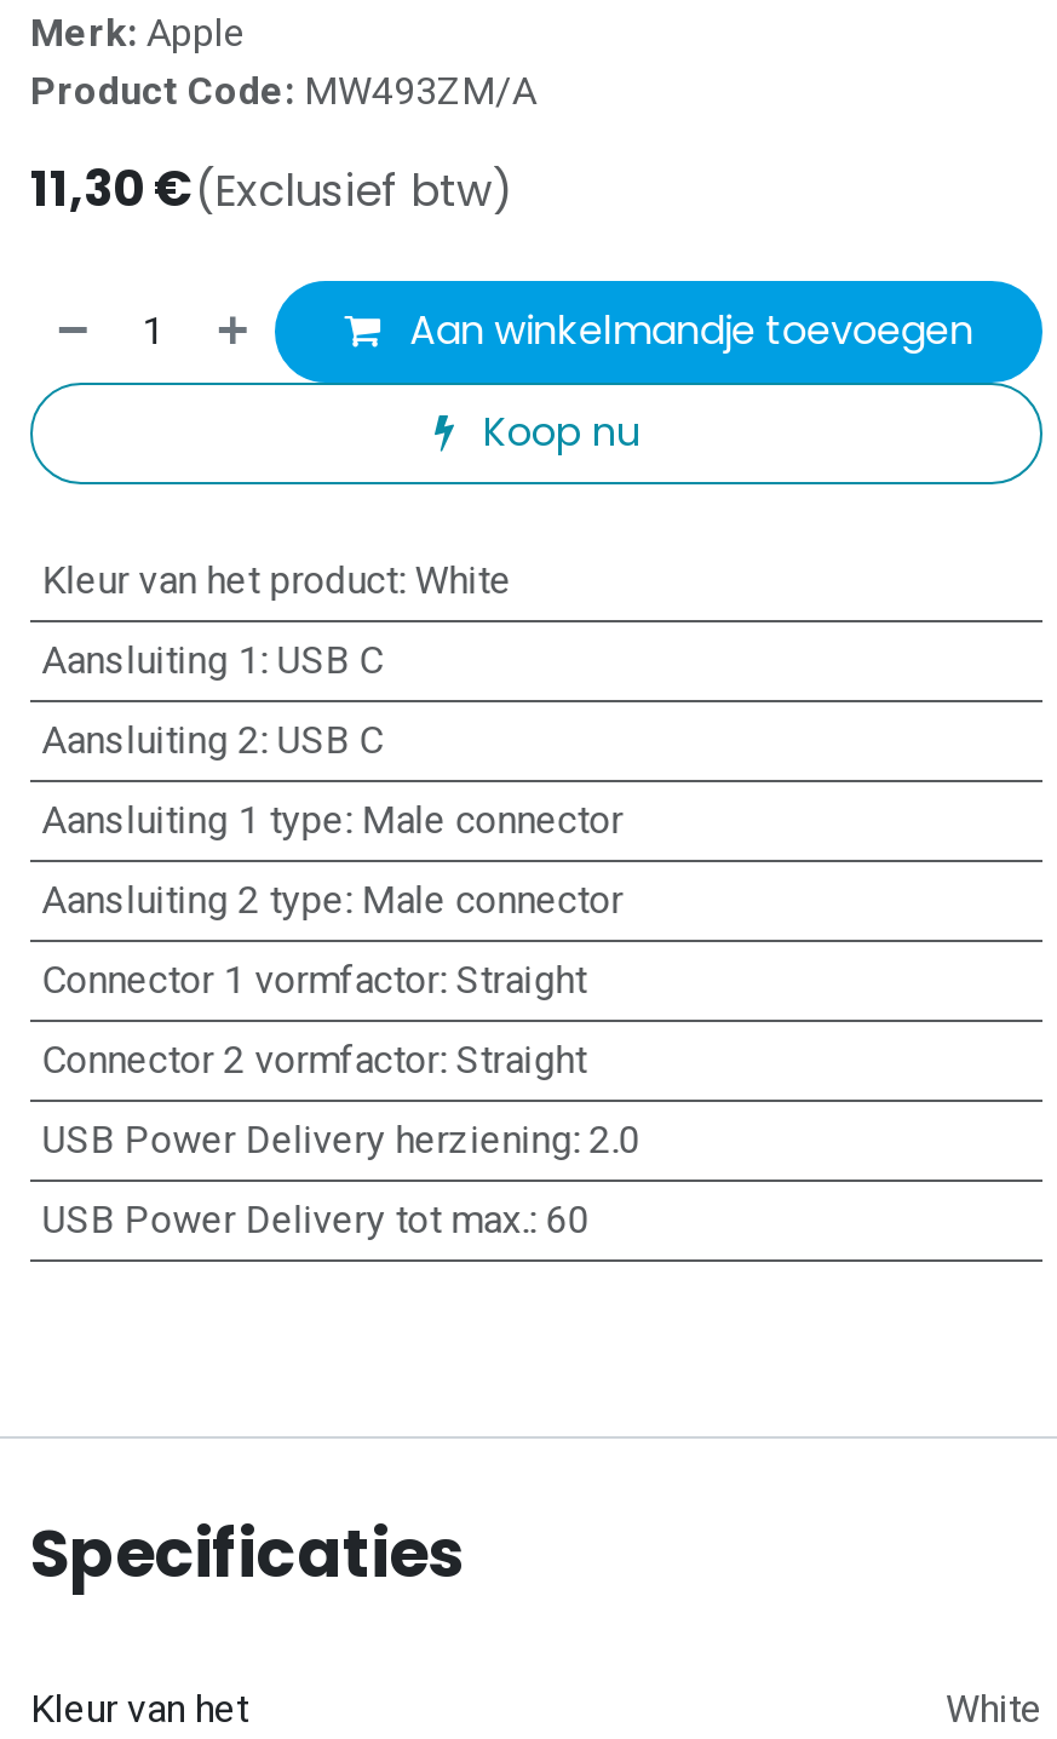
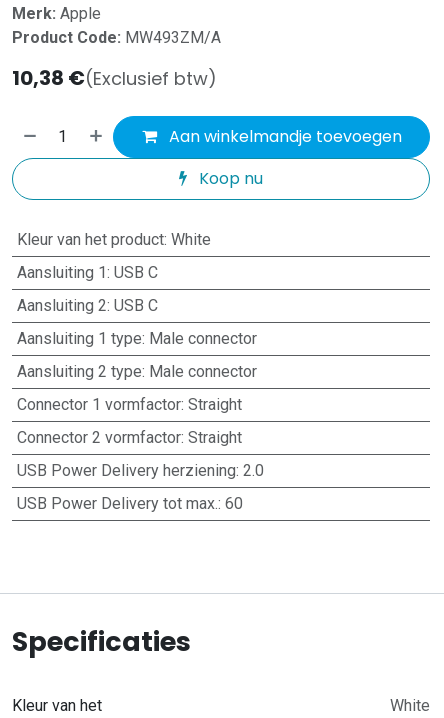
- 11,30 €(Exclusief btw)
+ 10,38 €(Exclusief btw)
